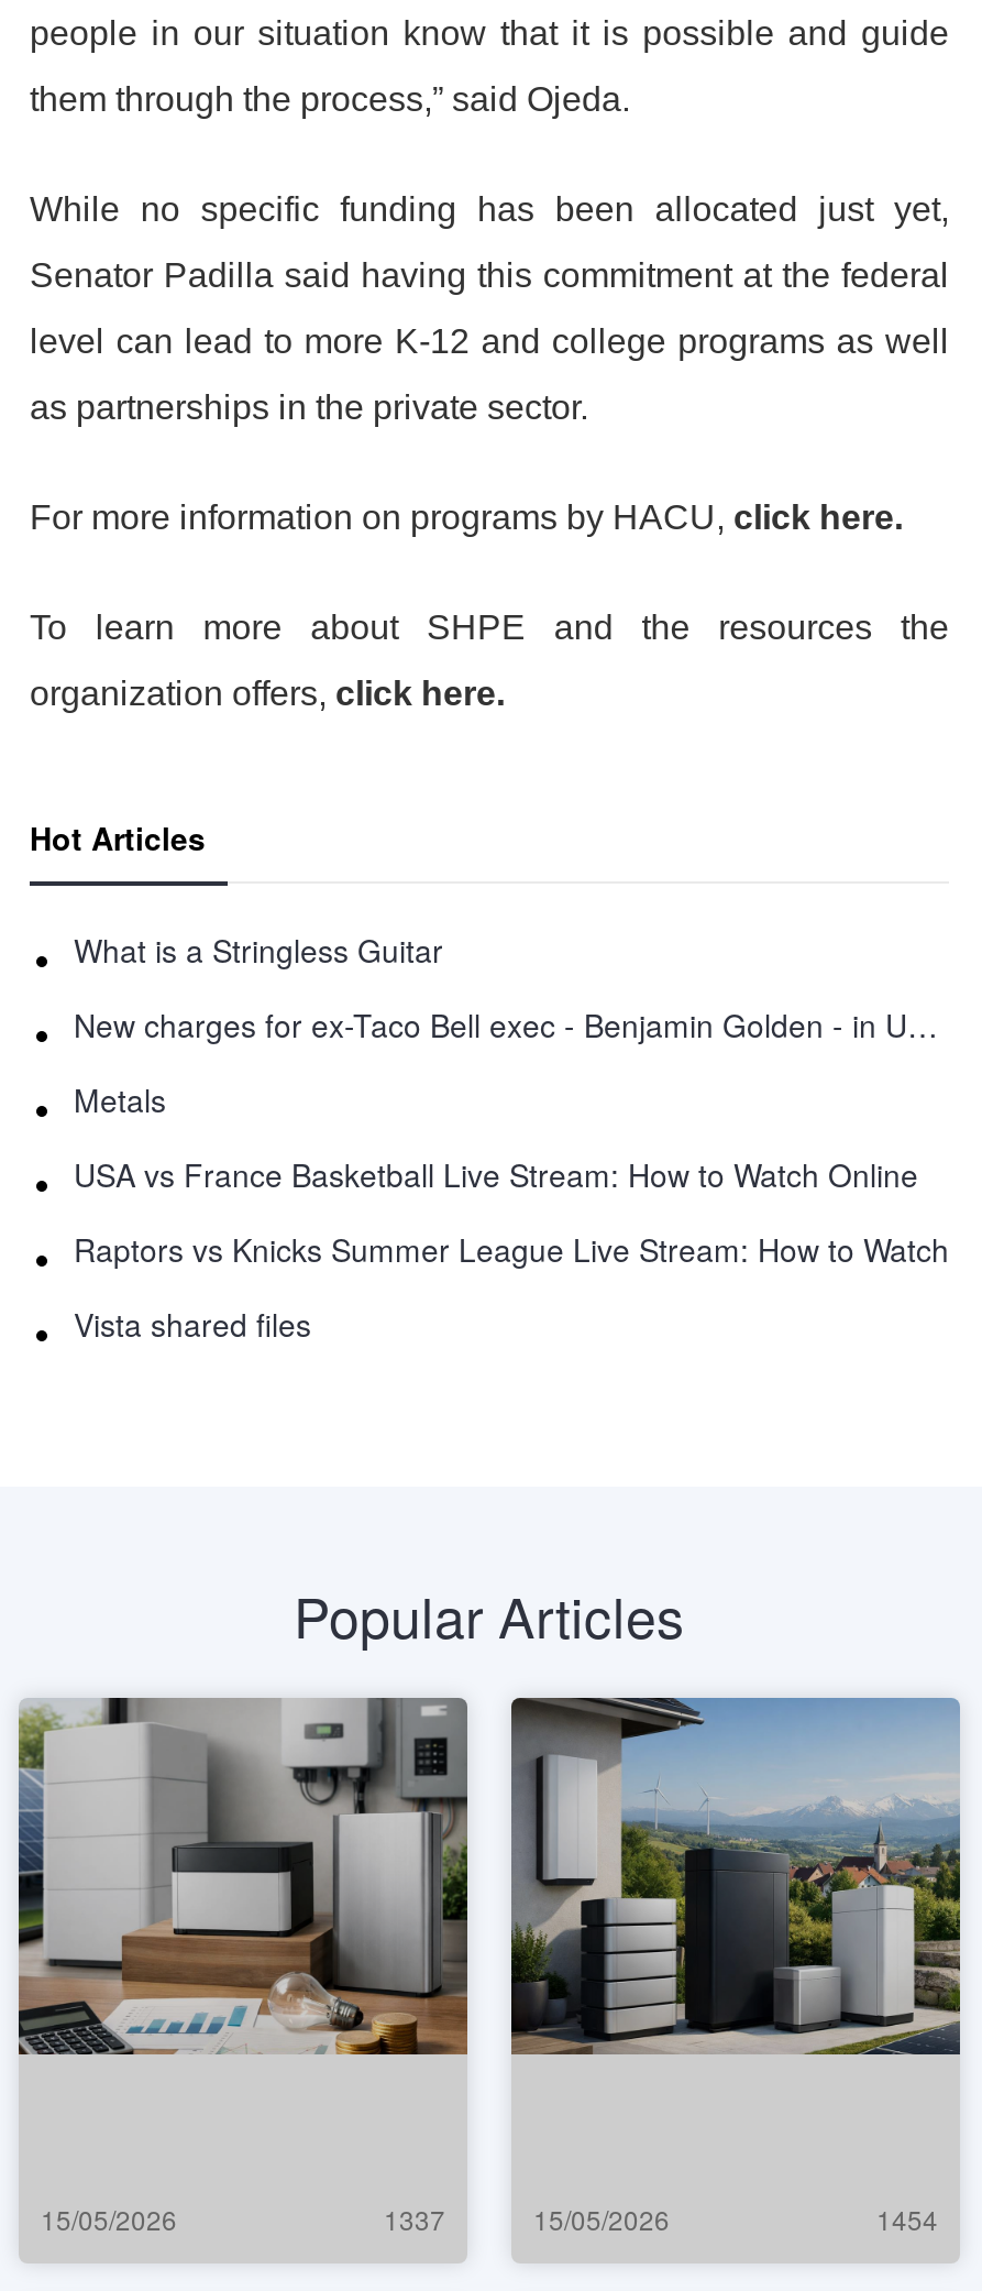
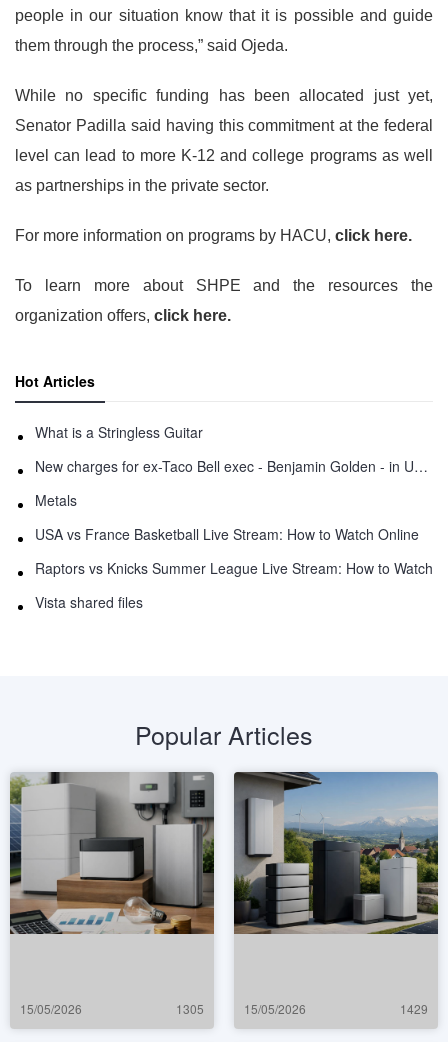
- 1337
+ 1305

- 1454
+ 1429
